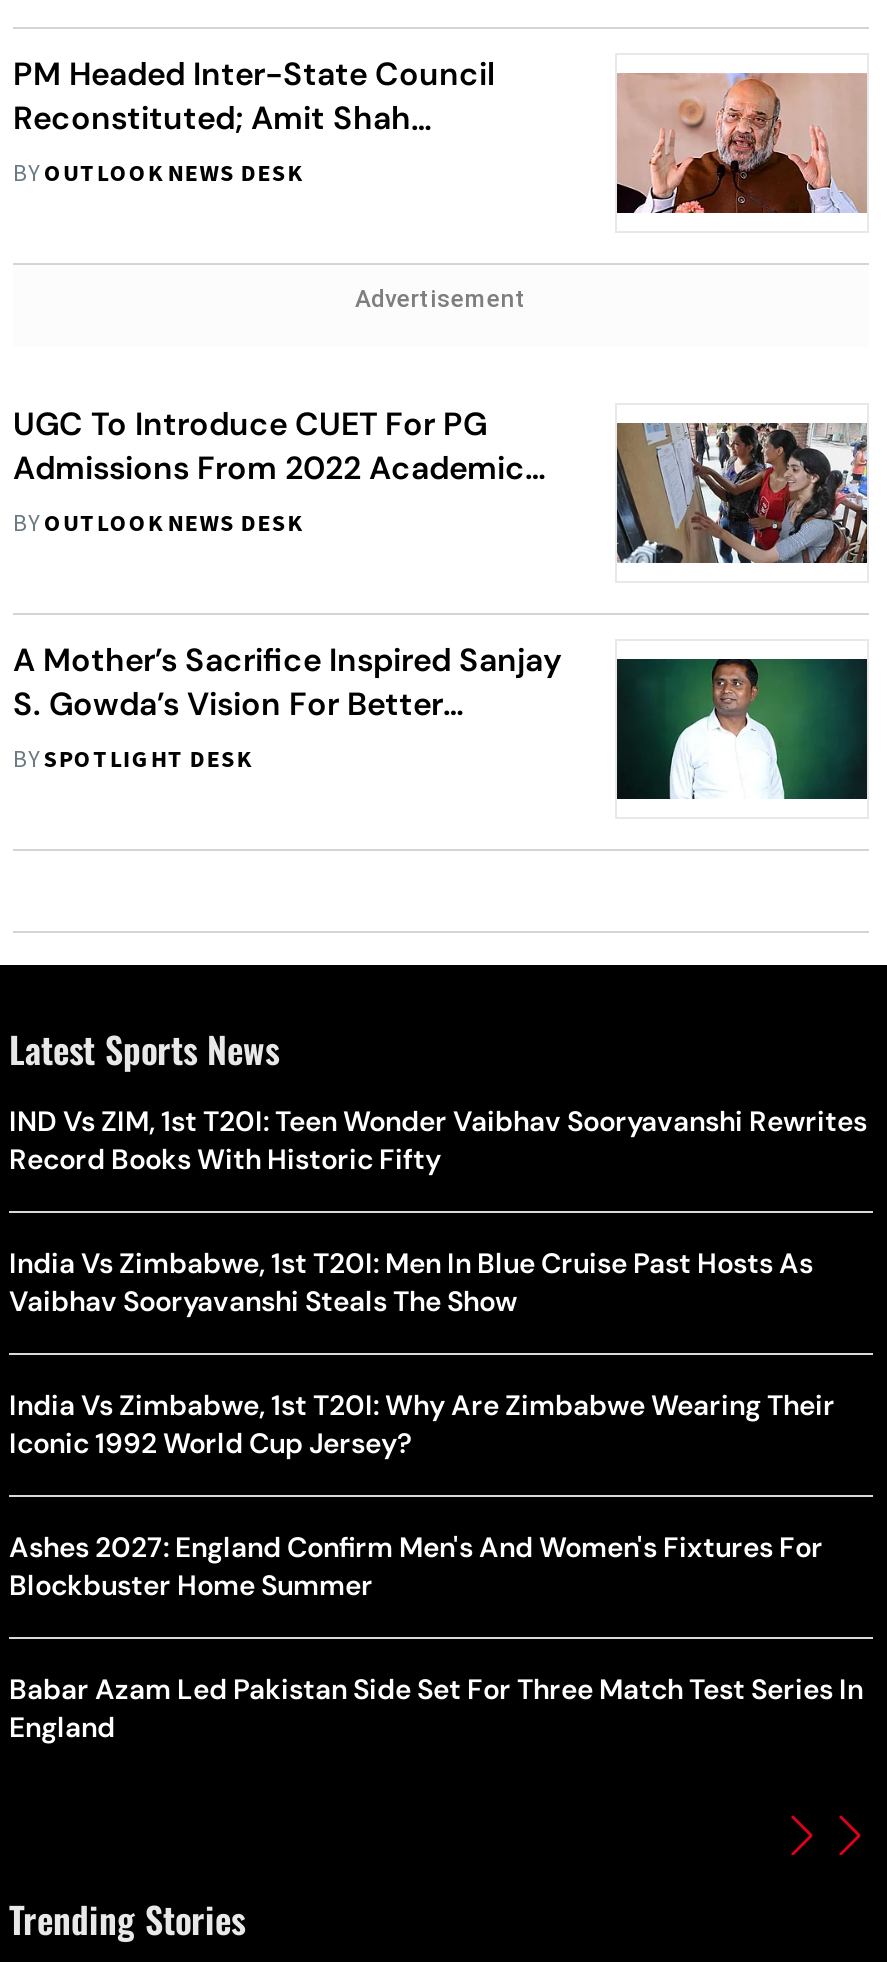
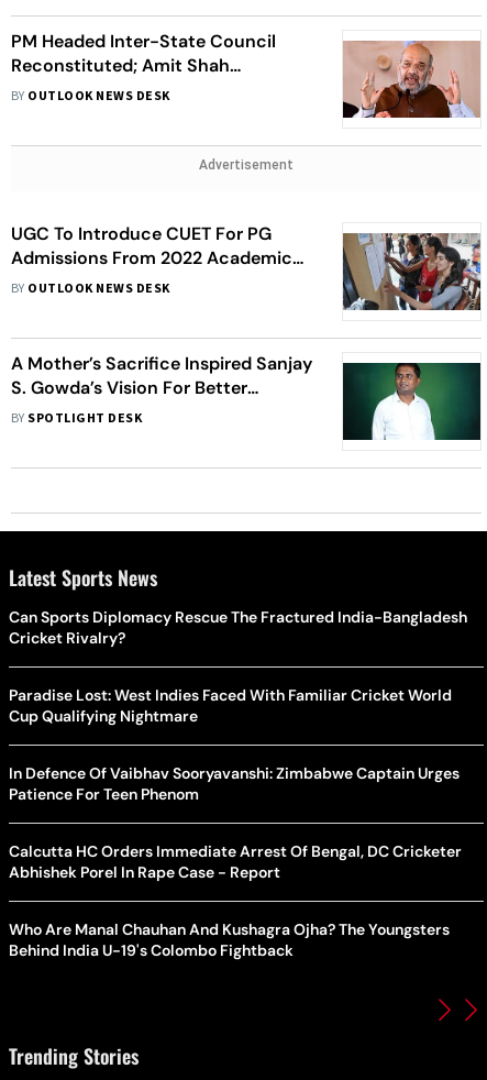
- IND Vs ZIM, 1st T20I: Teen Wonder Vaibhav Sooryavanshi Rewrites
- Record Books With Historic Fifty
+ Can Sports Diplomacy Rescue The Fractured India-Bangladesh
+ Cricket Rivalry?

- India Vs Zimbabwe, 1st T20I: Men In Blue Cruise Past Hosts As
- Vaibhav Sooryavanshi Steals The Show
+ Paradise Lost: West Indies Faced With Familiar Cricket World
+ Cup Qualifying Nightmare

- India Vs Zimbabwe, 1st T20I: Why Are Zimbabwe Wearing Their
- Iconic 1992 World Cup Jersey?
+ In Defence Of Vaibhav Sooryavanshi: Zimbabwe Captain Urges
+ Patience For Teen Phenom

- Ashes 2027: England Confirm Men's And Women's Fixtures For
- Blockbuster Home Summer
+ Calcutta HC Orders Immediate Arrest Of Bengal, DC Cricketer
+ Abhishek Porel In Rape Case - Report

- Babar Azam Led Pakistan Side Set For Three Match Test Series In
- England
+ Who Are Manal Chauhan And Kushagra Ojha? The Youngsters
+ Behind India U-19's Colombo Fightback
